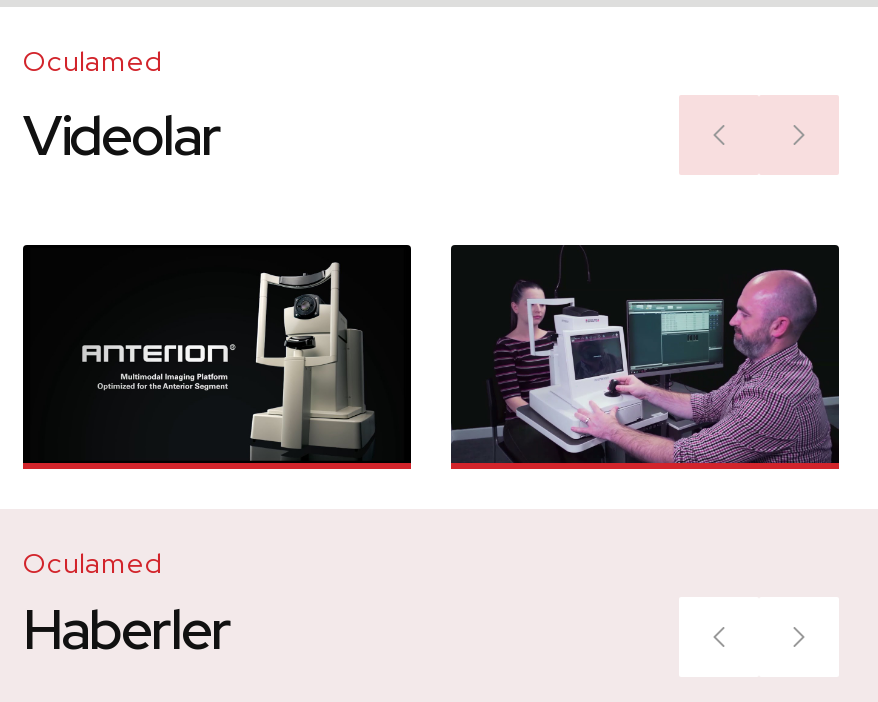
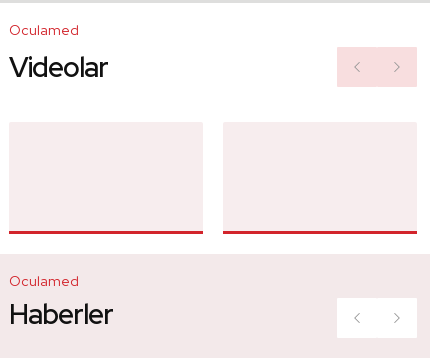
- [image]

- [image]
